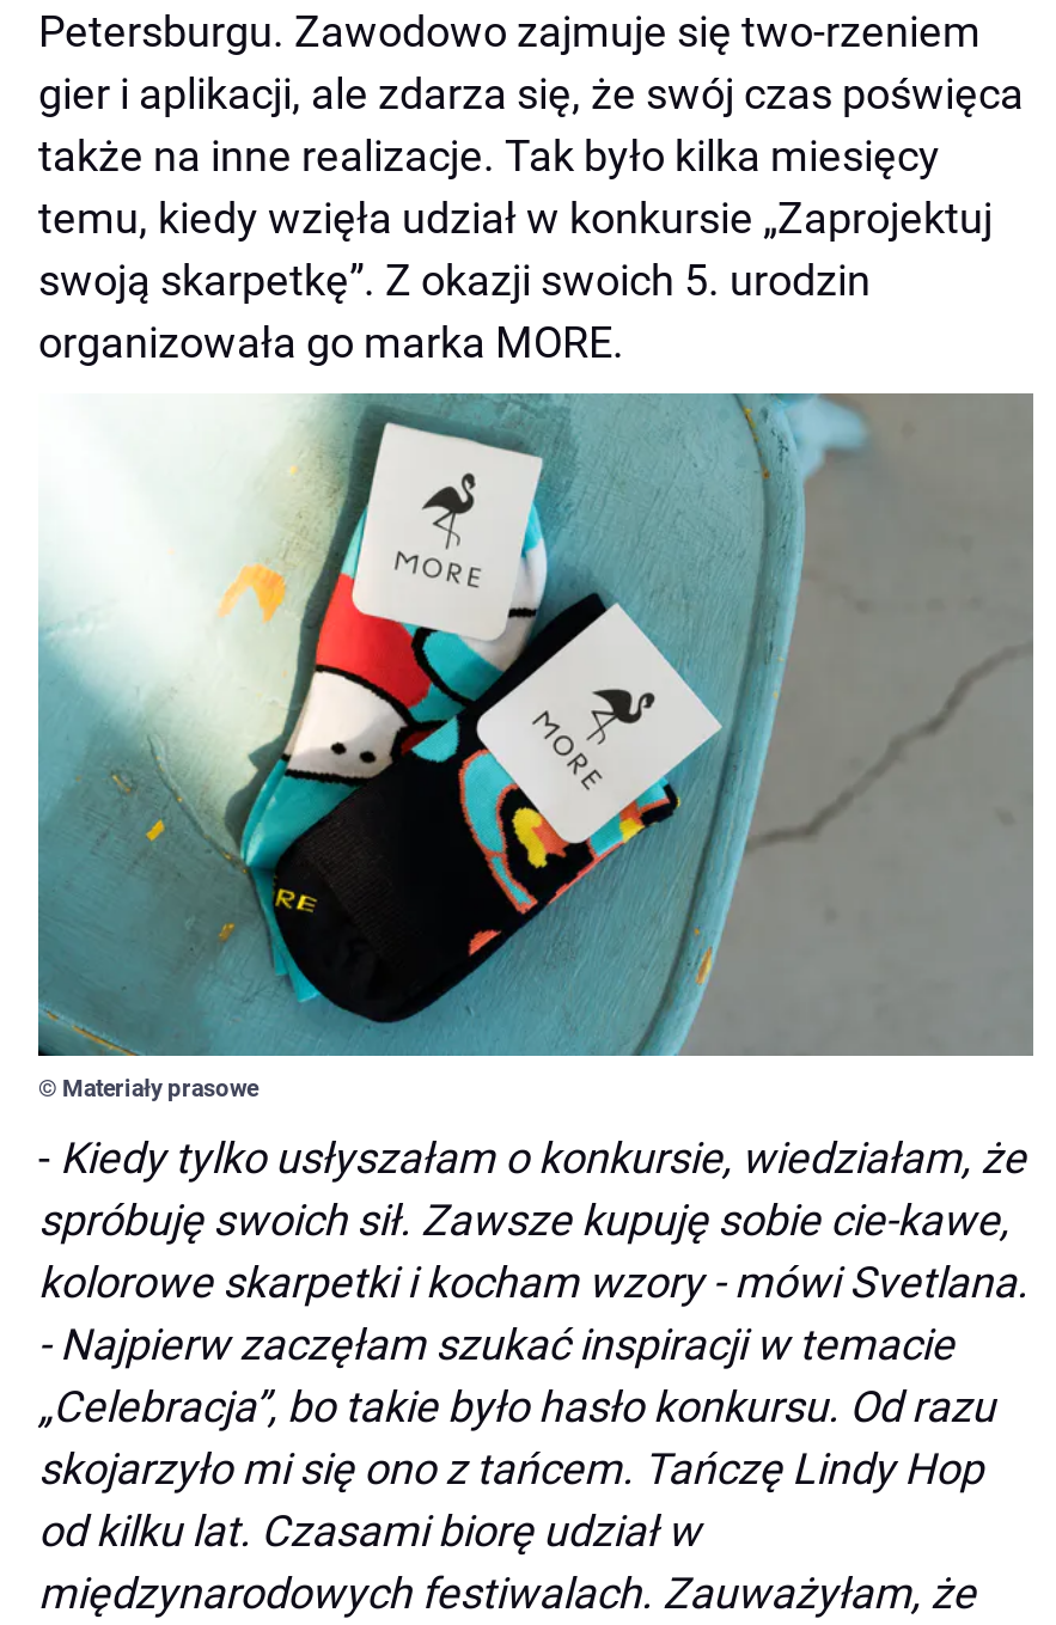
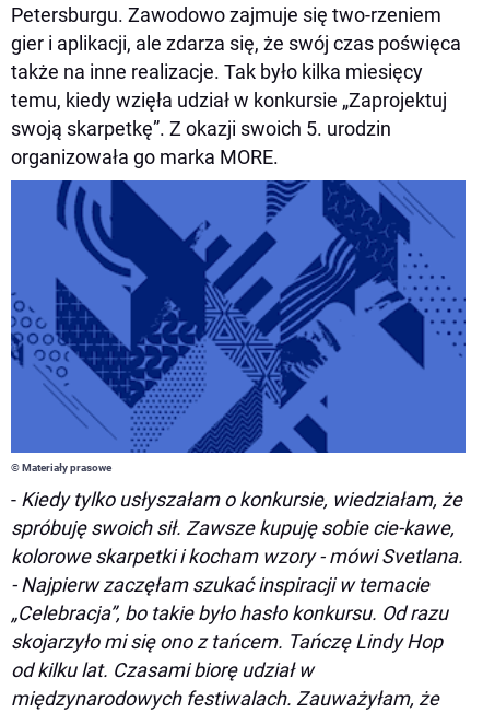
- [image]
+ [image]
